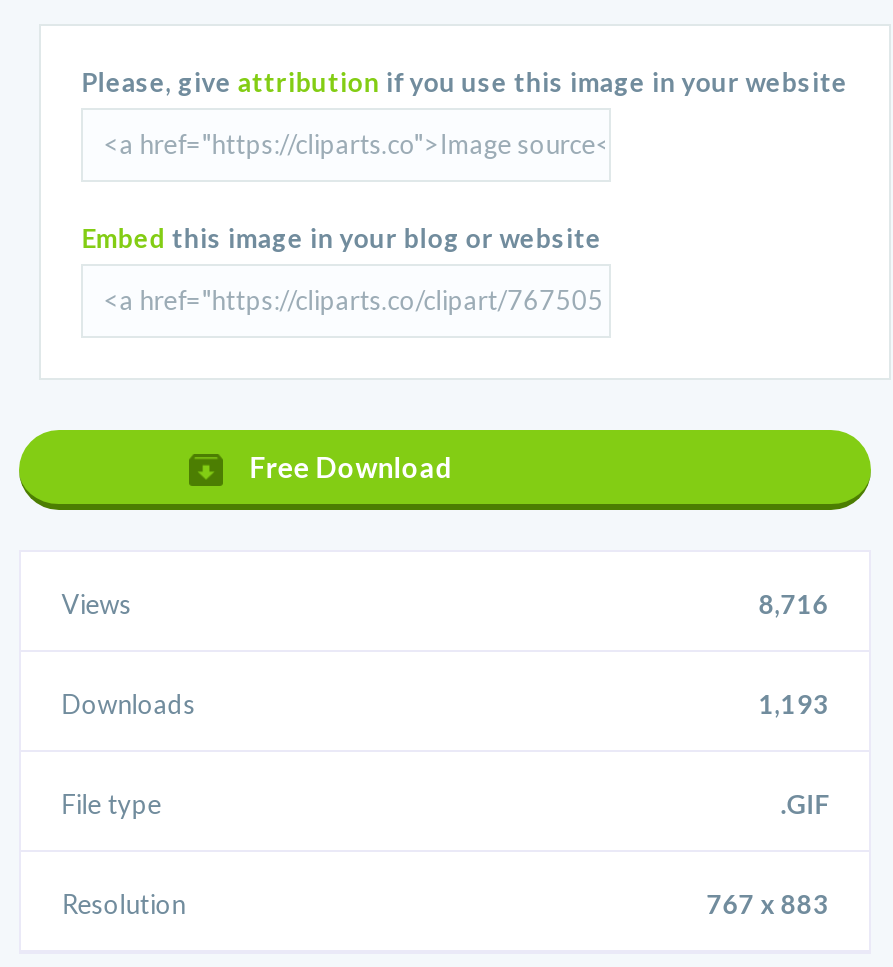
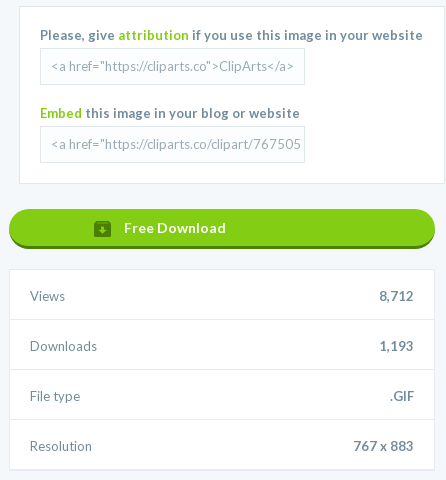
- 8,716
+ 8,712
